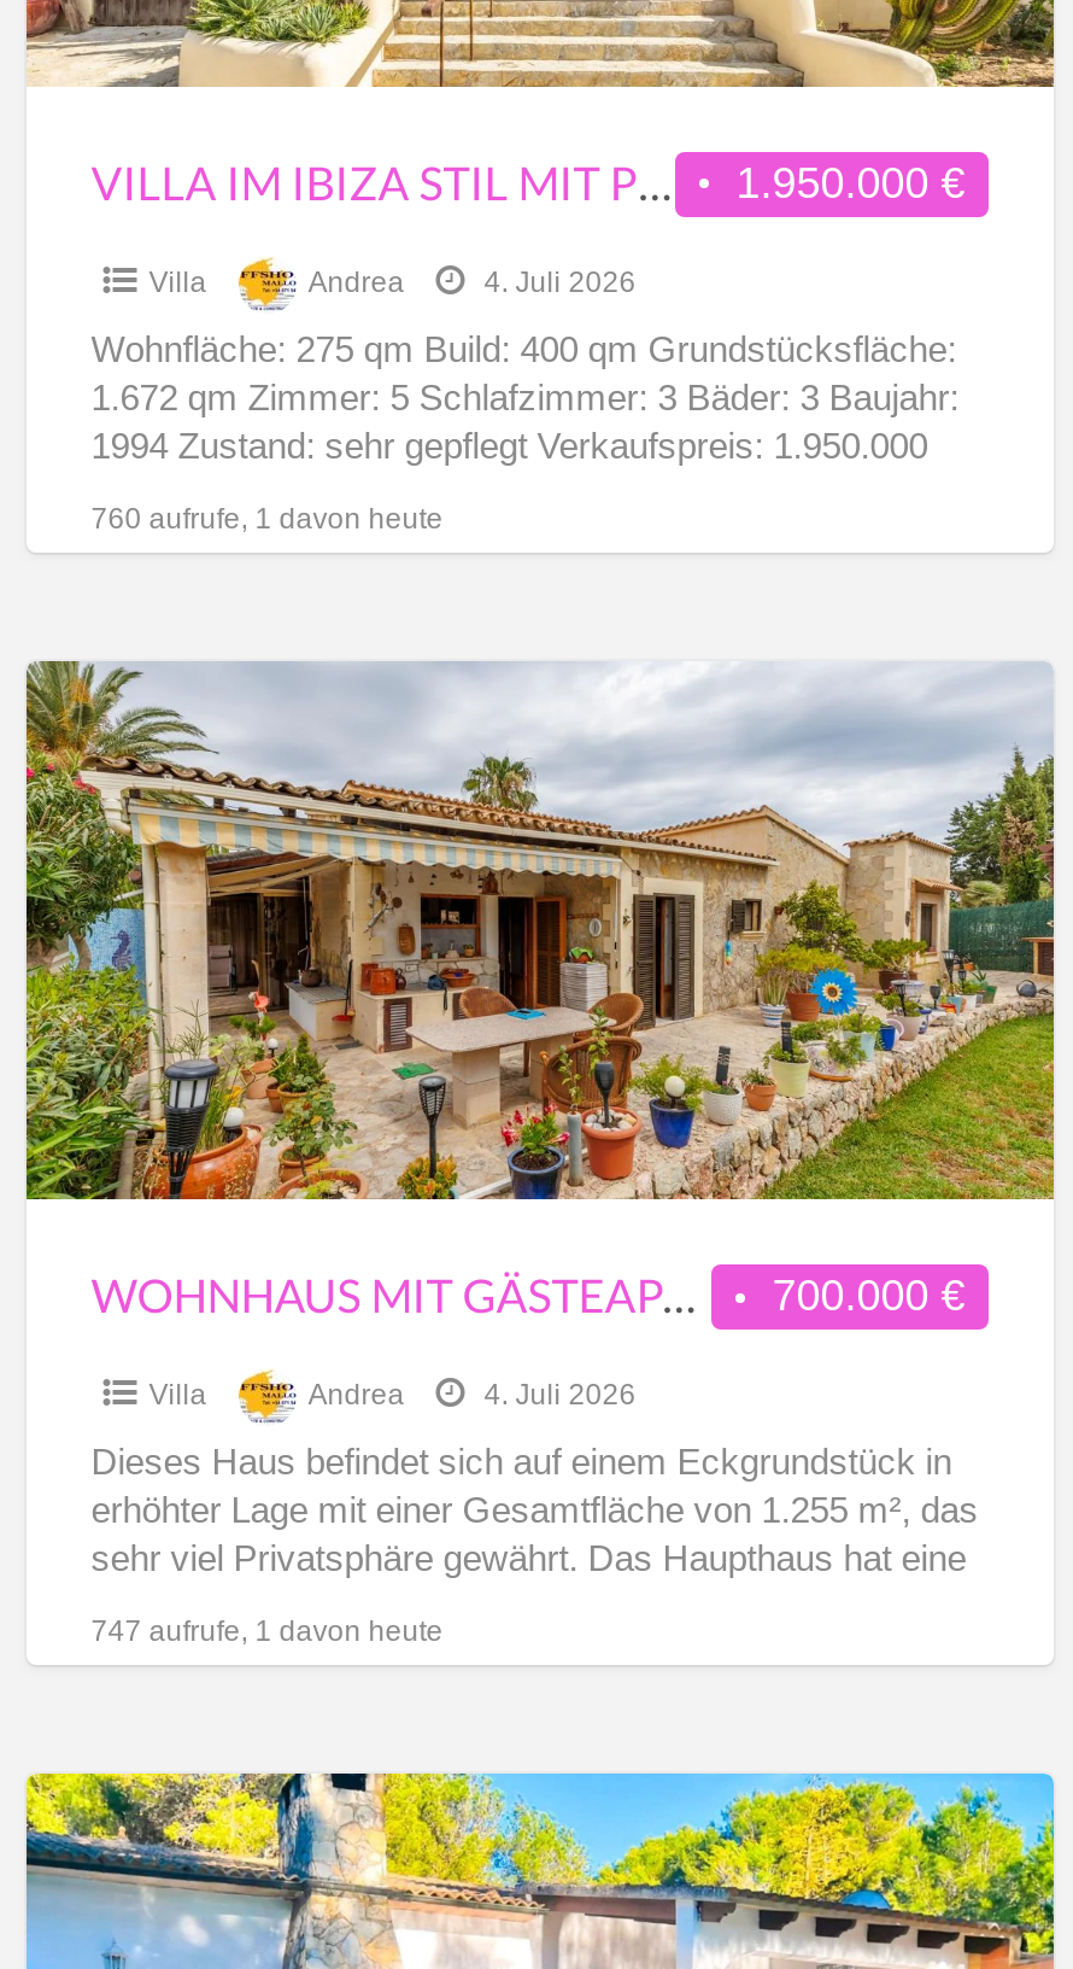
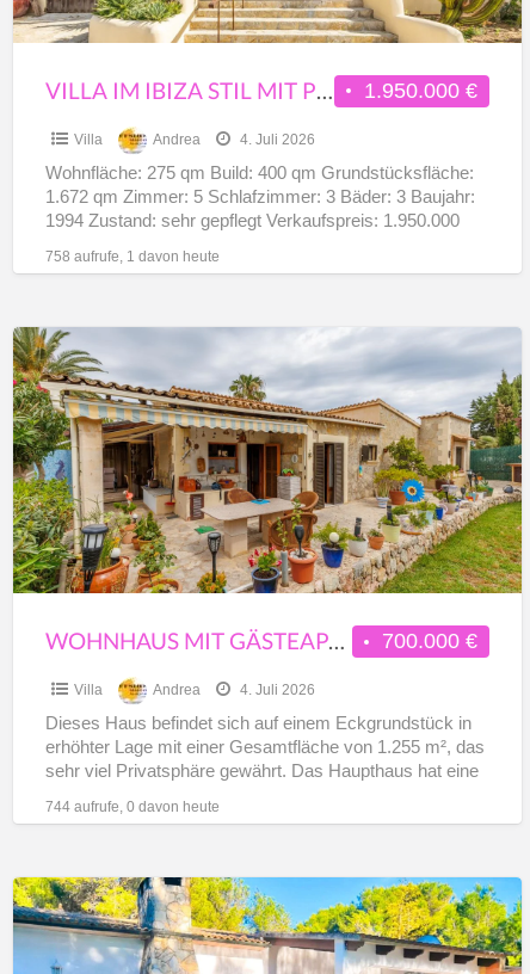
- 760 aufrufe, 1 davon heute
+ 758 aufrufe, 1 davon heute

- 747 aufrufe, 1 davon heute
+ 744 aufrufe, 0 davon heute
